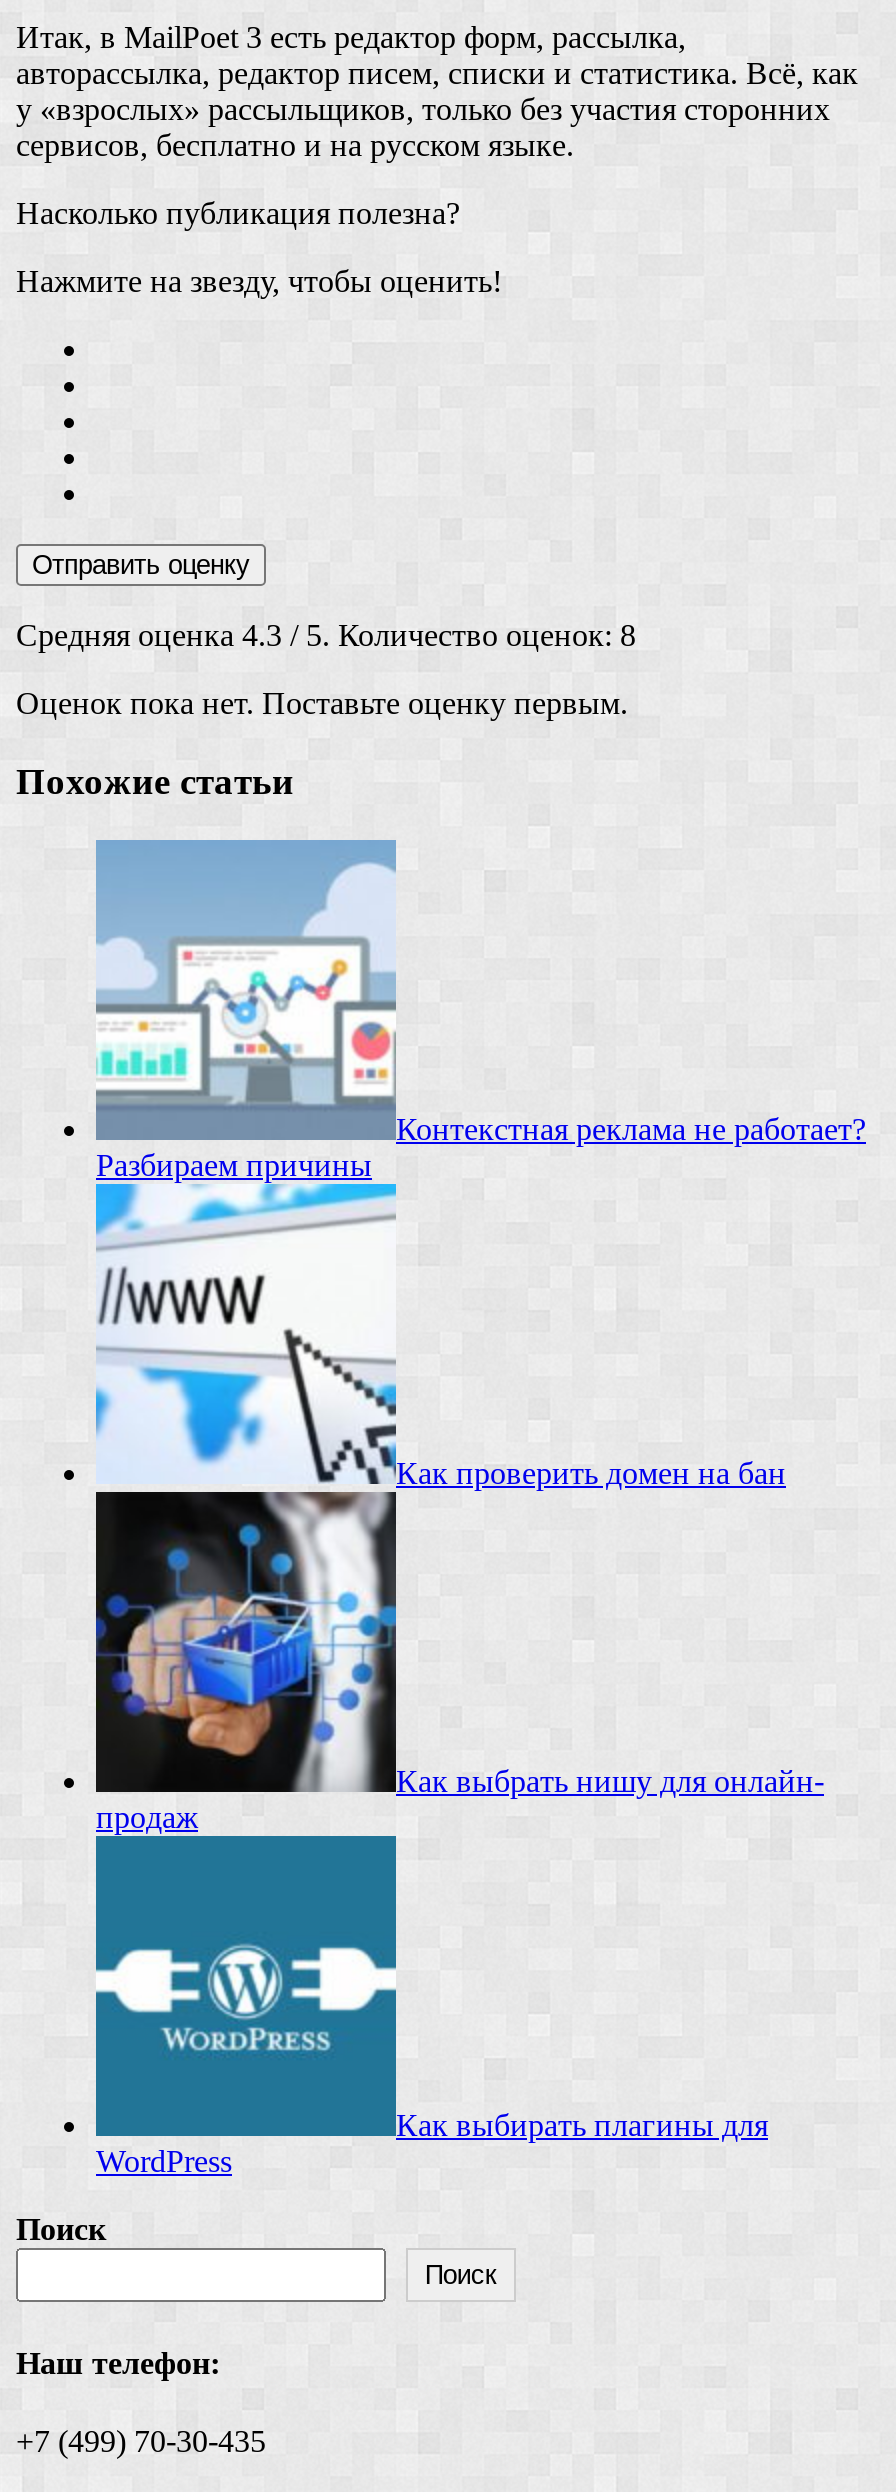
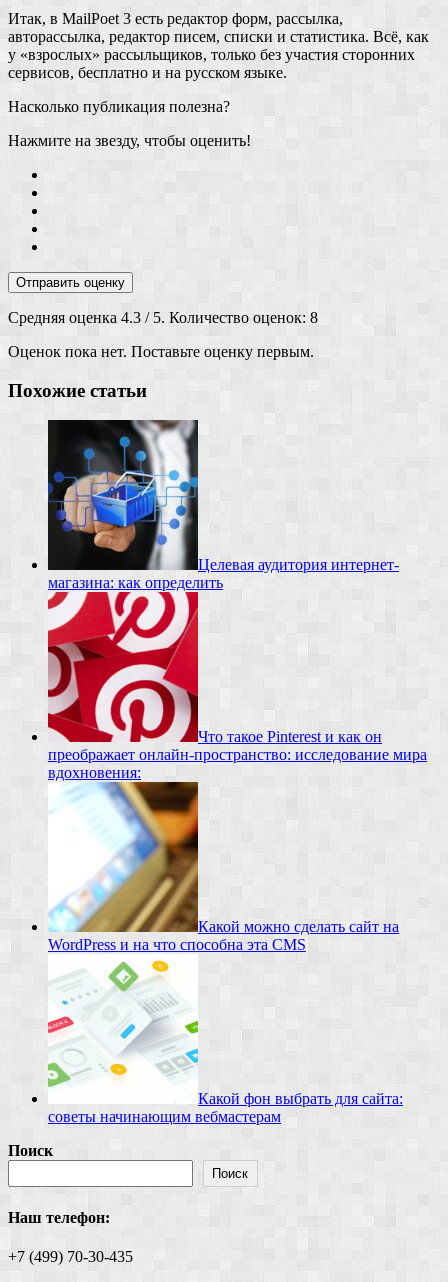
- [image]
- Контекстная реклама не работает?
- Разбираем причины
+ [image]
+ Целевая аудитория интернет-
+ магазина: как определить

- [image]
- Как проверить домен на бан
+ [image]
+ Что такое Pinterest и как он
+ преображает онлайн-пространство: исследование мира
+ вдохновения:

- [image]
- Как выбрать нишу для онлайн-
- продаж
+ [image]
+ Какой можно сделать сайт на
+ WordPress и на что способна эта CMS

- [image]
- Как выбирать плагины для
- WordPress
+ [image]
+ Какой фон выбрать для сайта:
+ советы начинающим вебмастерам
